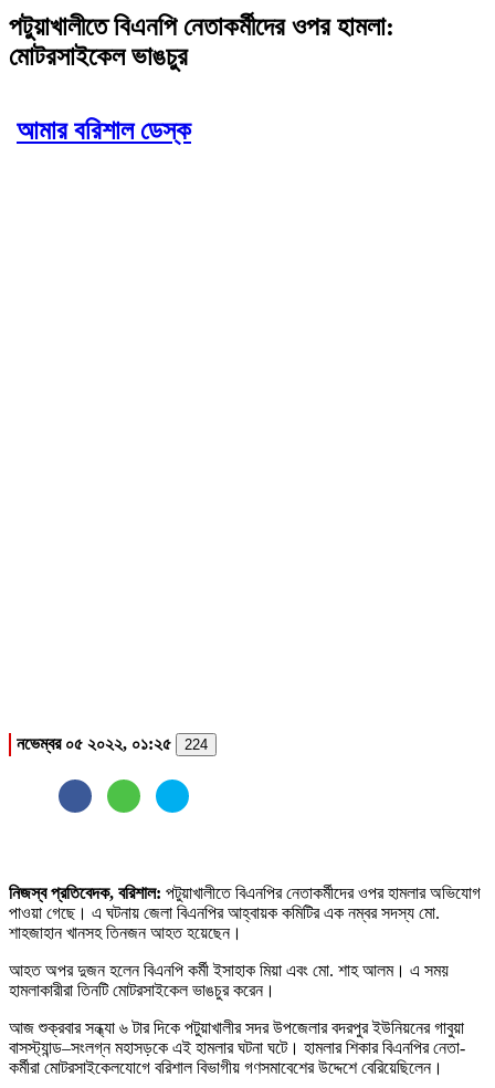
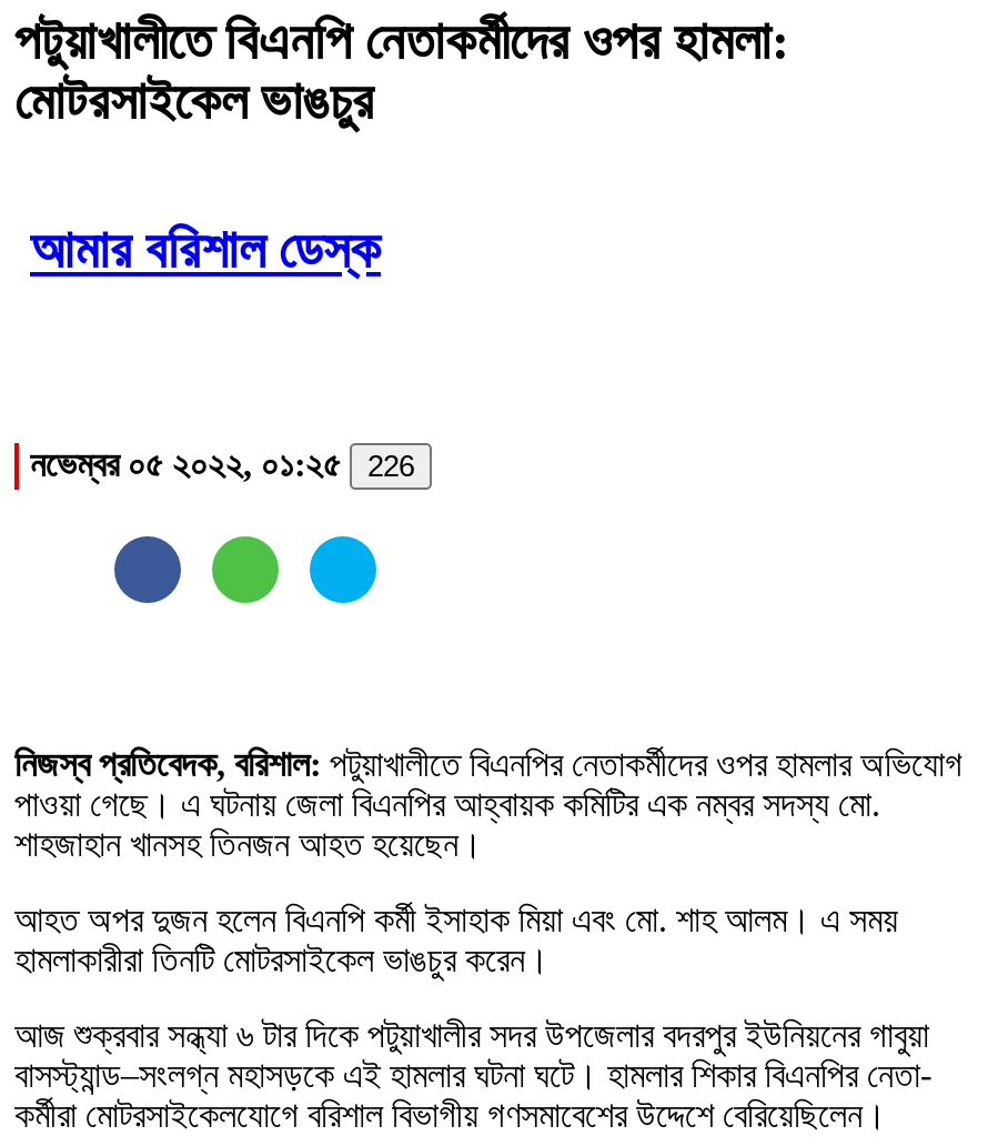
- নভেম্বর ০৫ ২০২২, ০১:২৫ 224
+ নভেম্বর ০৫ ২০২২, ০১:২৫ 226
